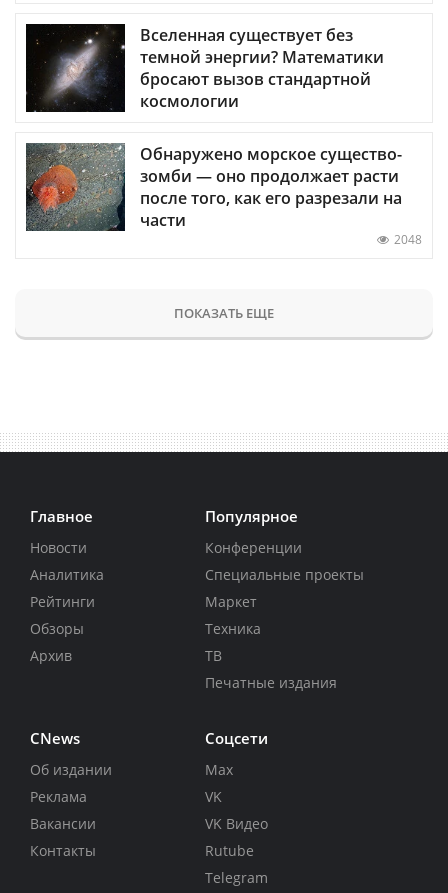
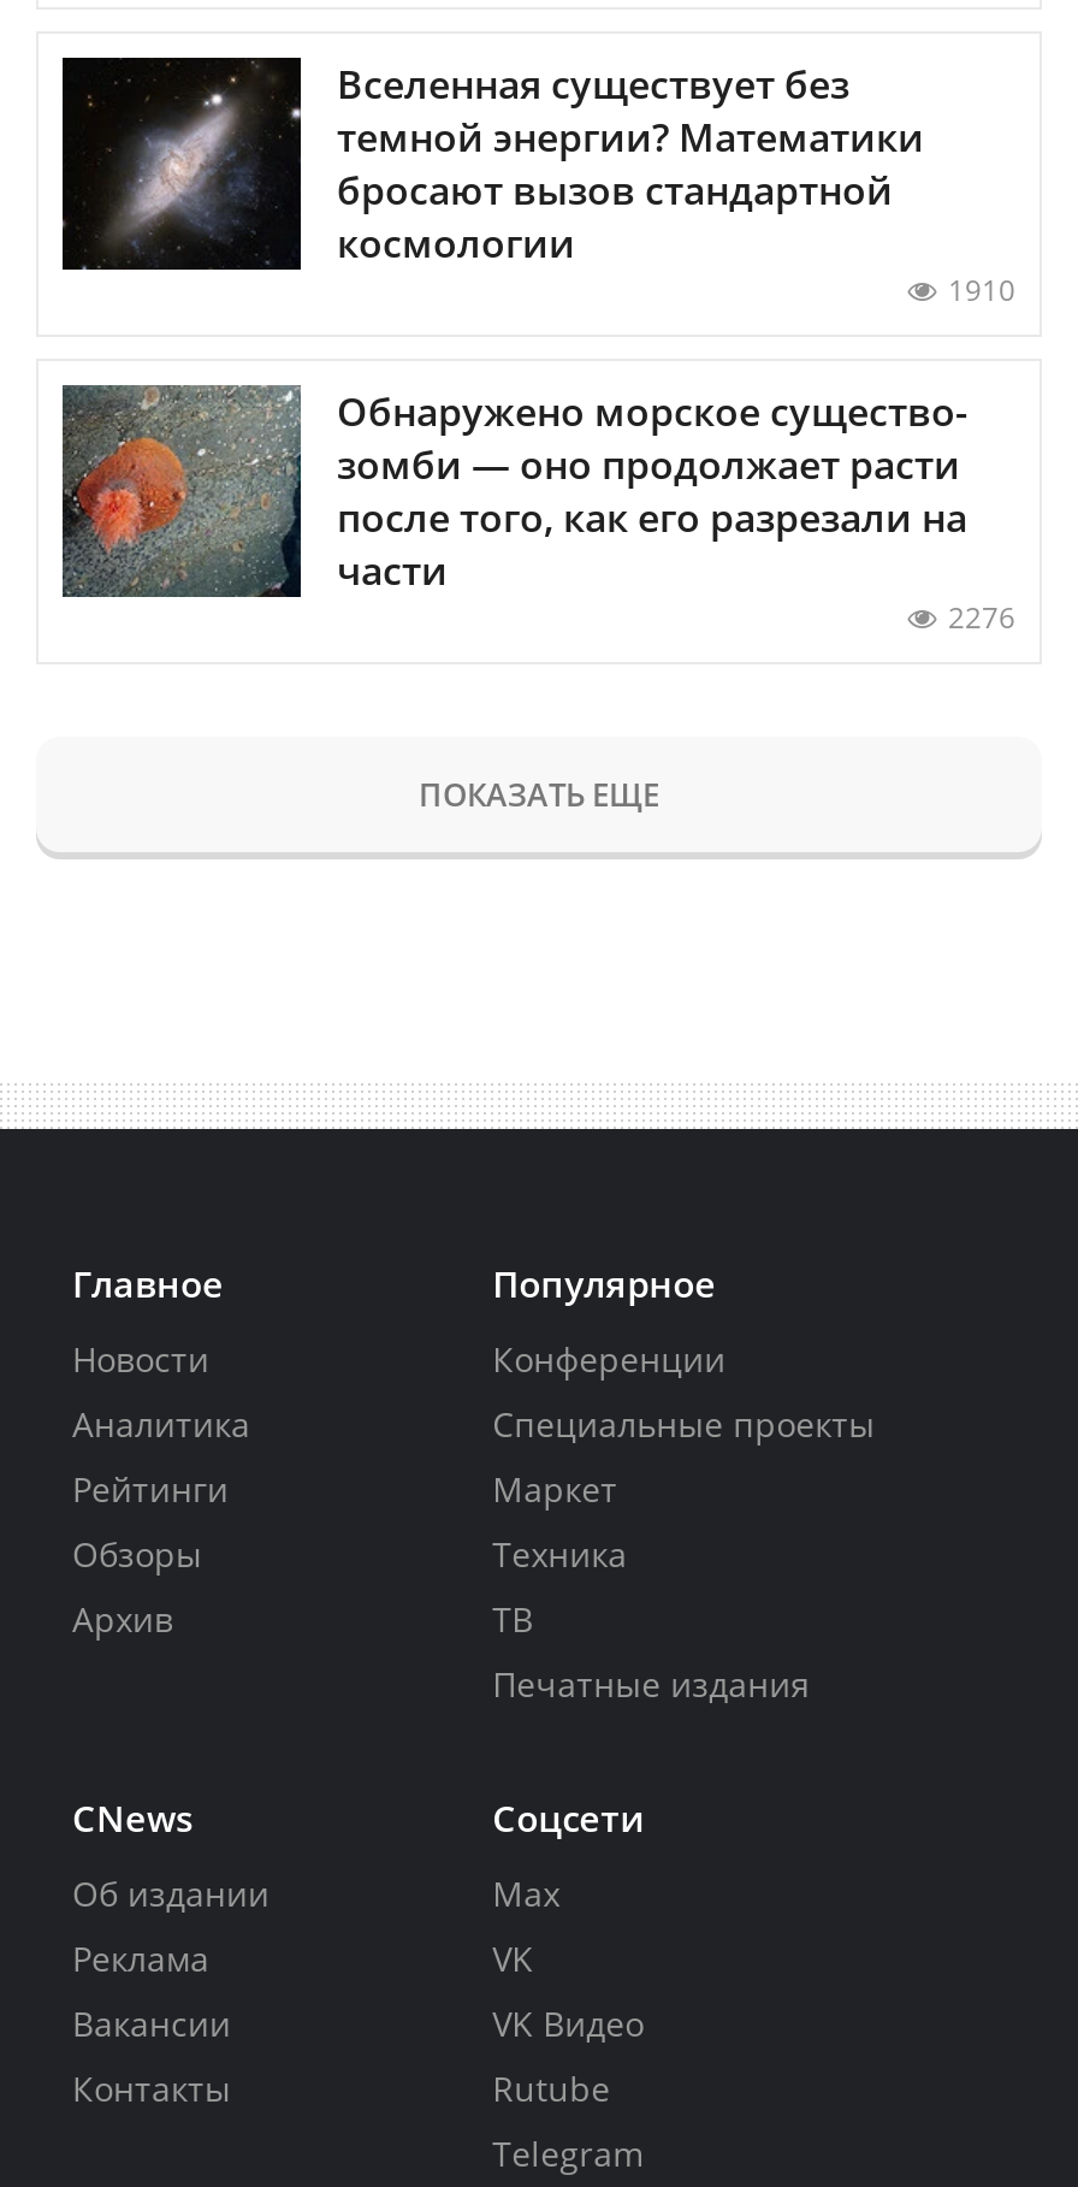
+ 1910

- 2048
+ 2276
